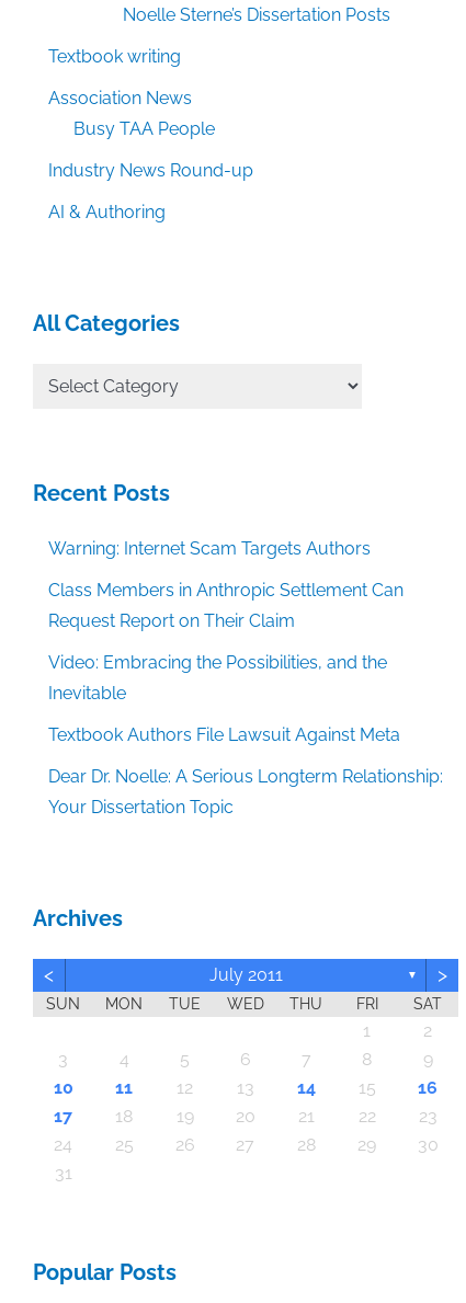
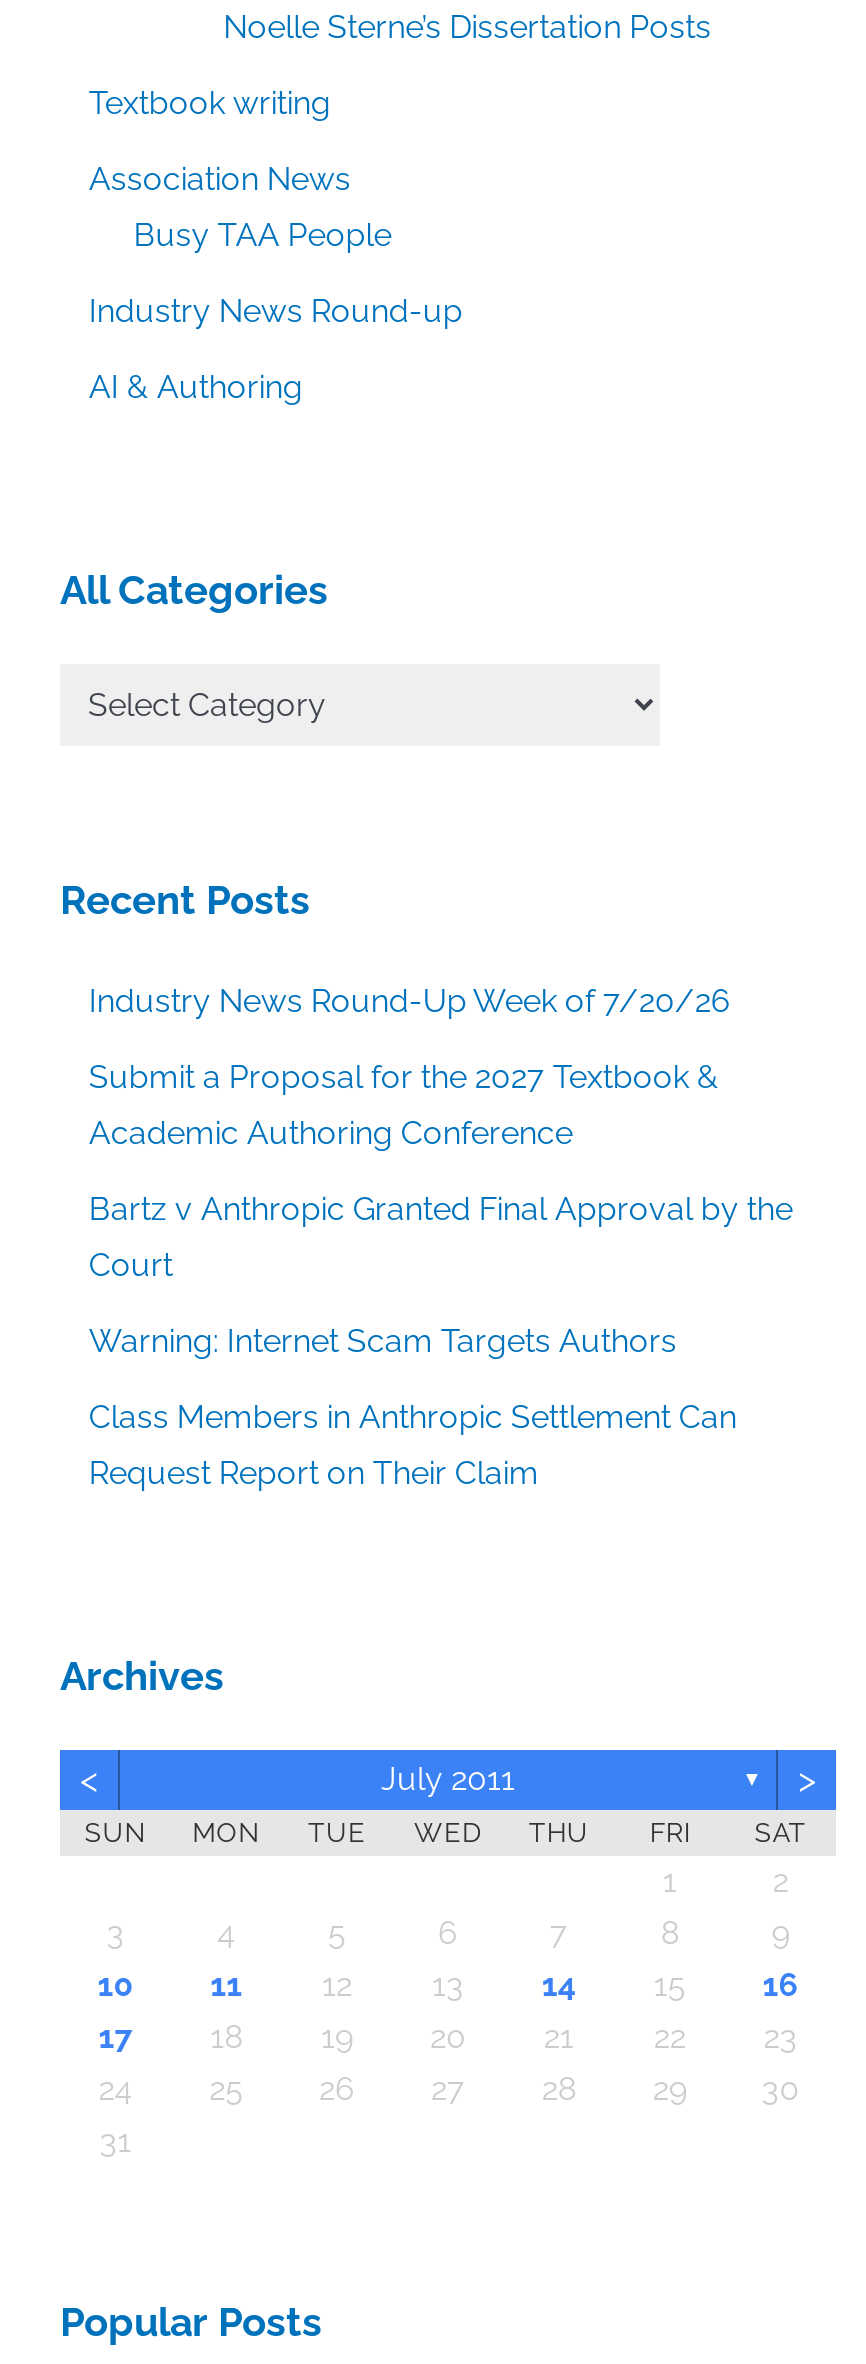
+ Industry News Round-Up Week of 7/20/26
+ Submit a Proposal for the 2027 Textbook &
+ Academic Authoring Conference
+ Bartz v Anthropic Granted Final Approval by the
+ Court

moved down: Warning: Internet Scam Targets Authors | Class Members in Anthropic Settlement Can | Request Report on Their Claim

- Video: Embracing the Possibilities, and the
- Inevitable
- Textbook Authors File Lawsuit Against Meta
- Dear Dr. Noelle: A Serious Longterm Relationship:
- Your Dissertation Topic
